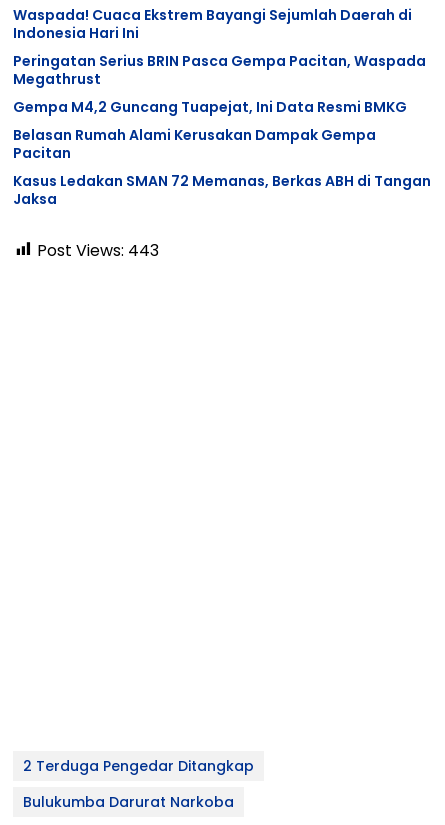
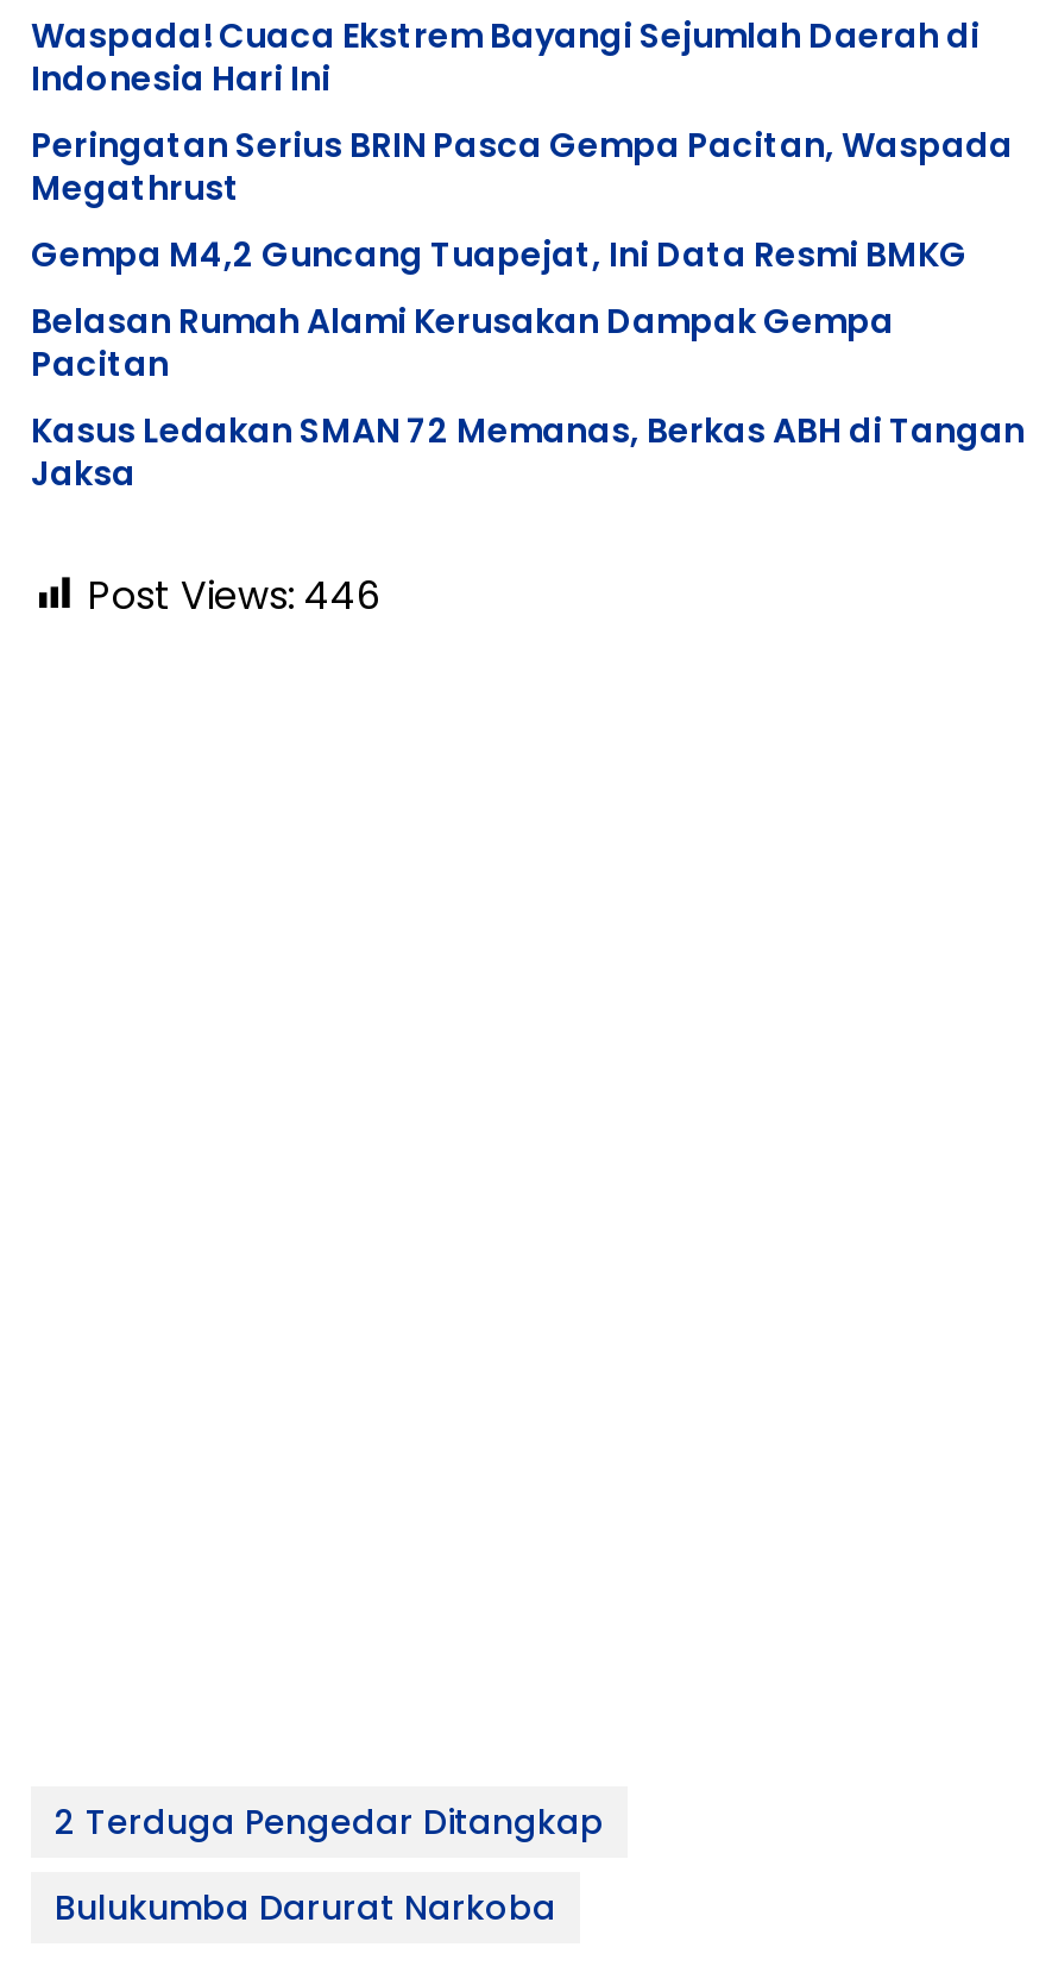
- Post Views: 443
+ Post Views: 446
